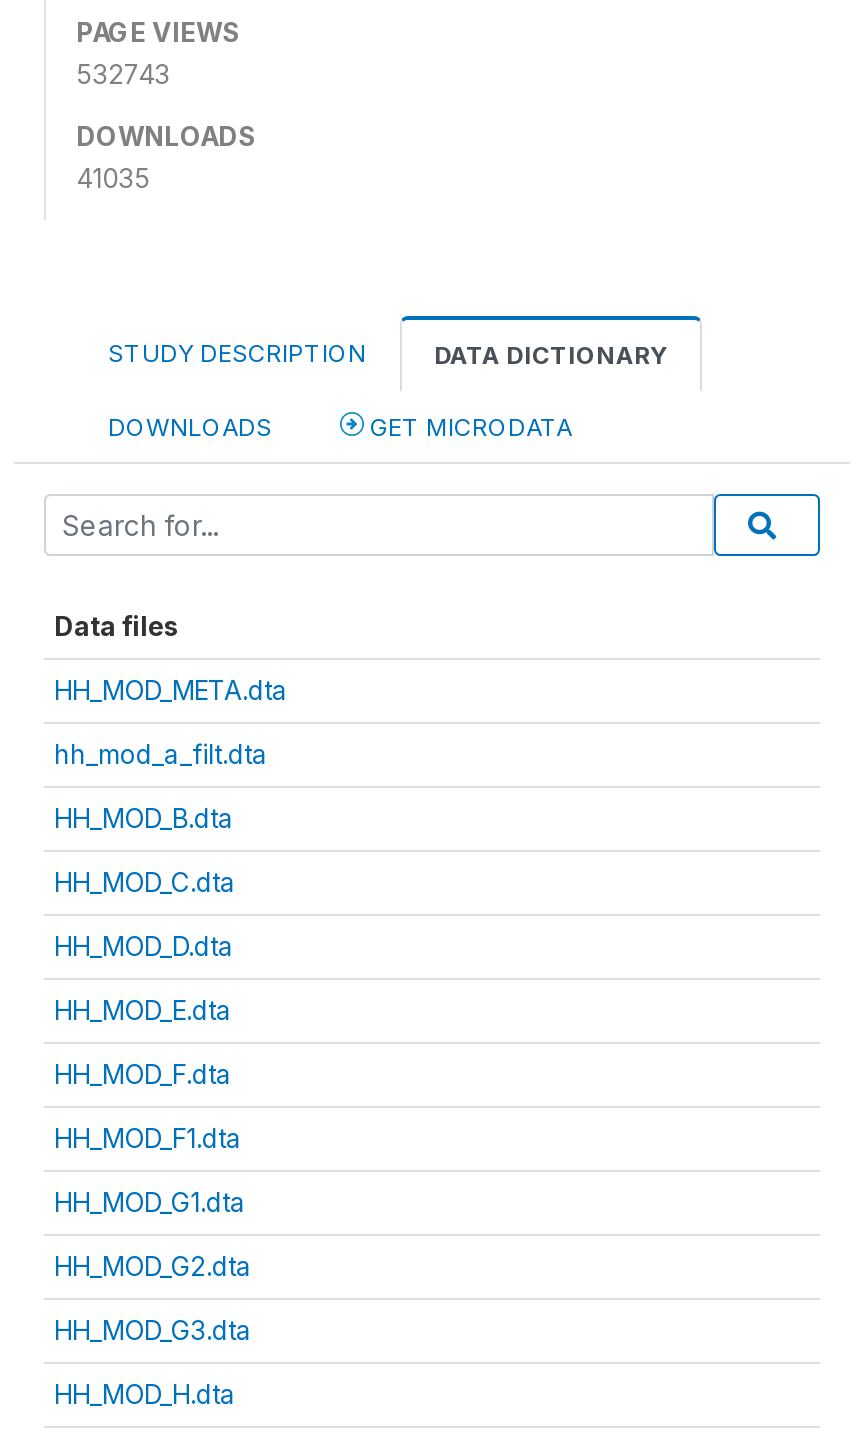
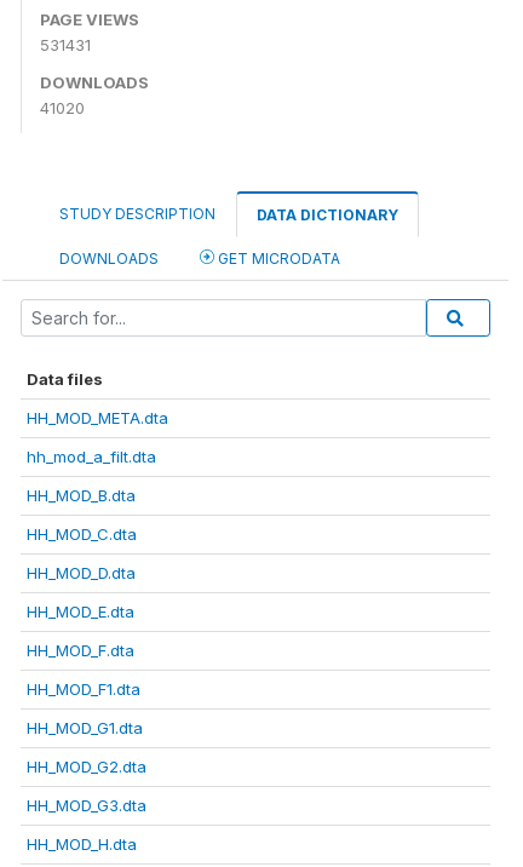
- 532743
+ 531431

- 41035
+ 41020
